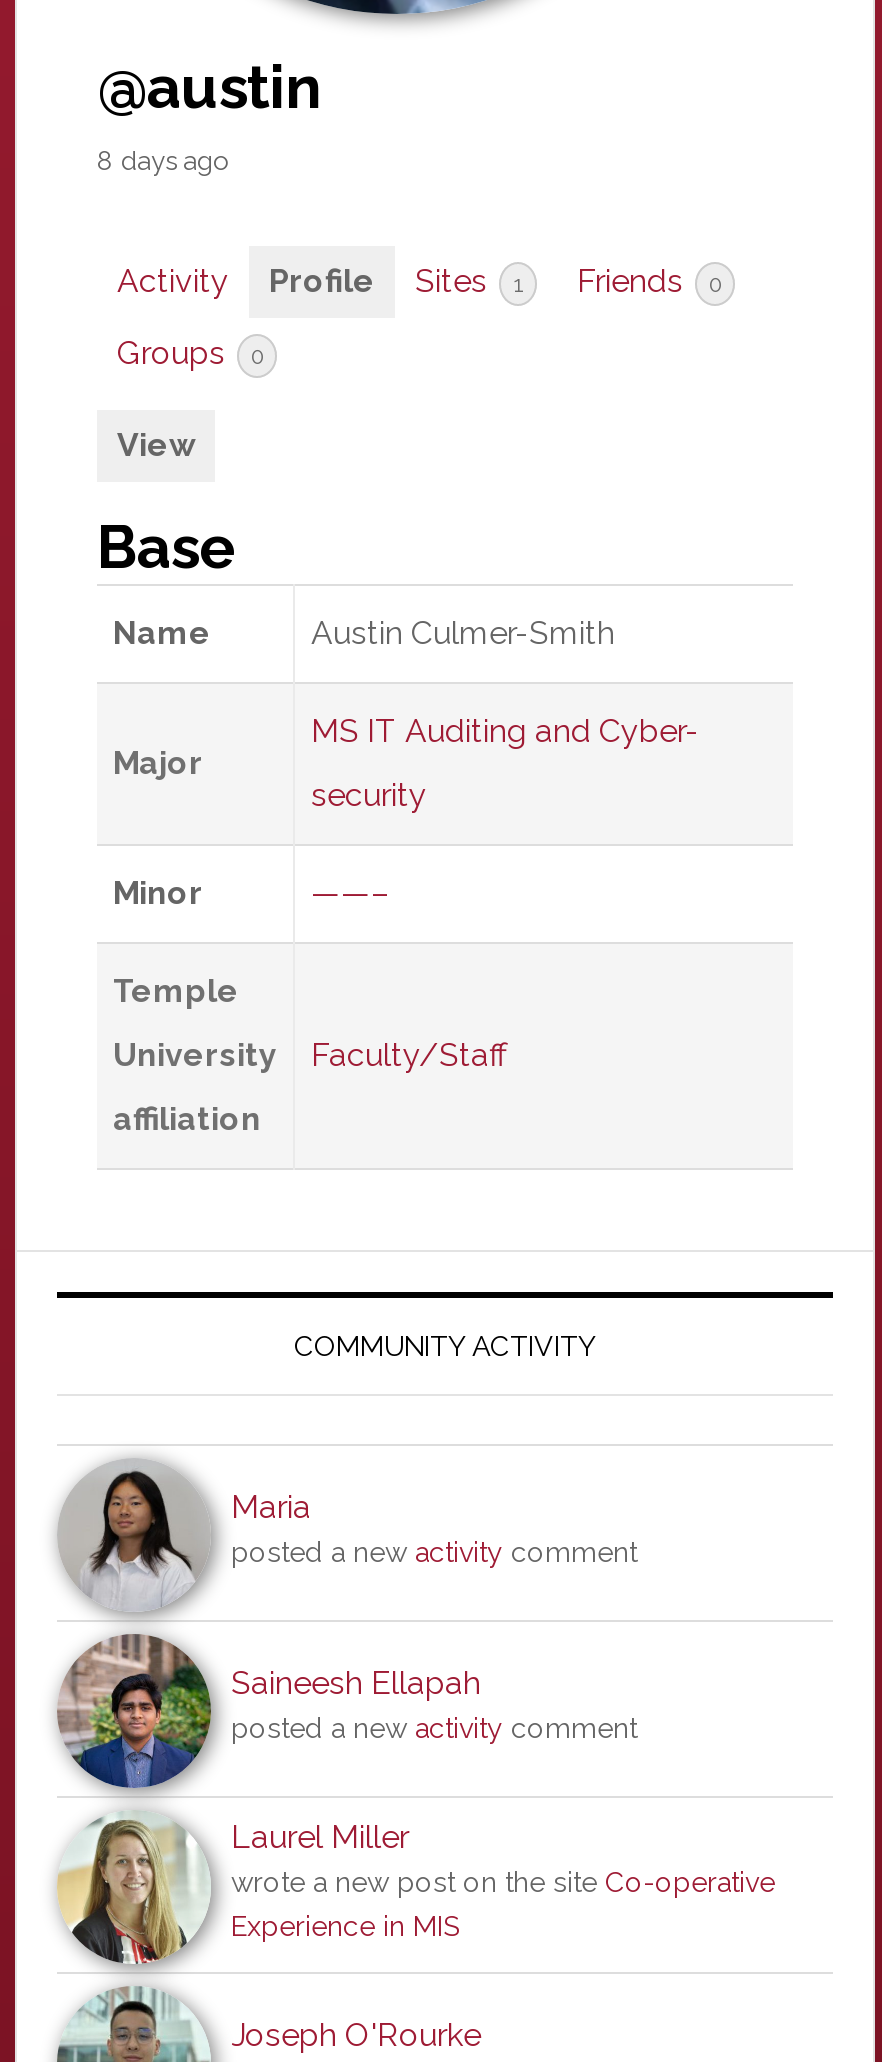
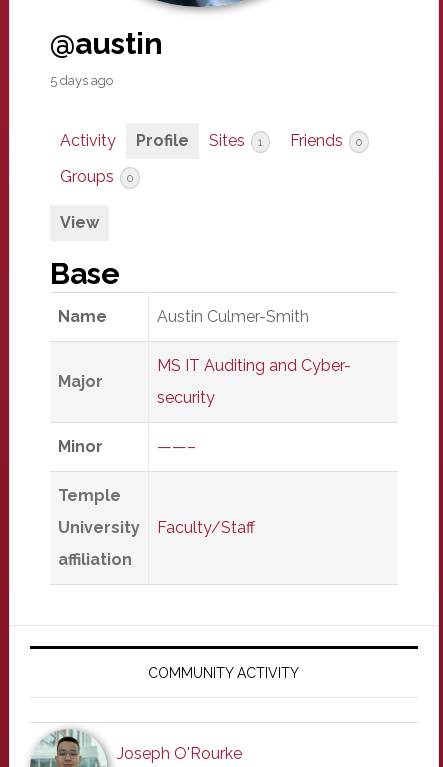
- 8 days ago
+ 5 days ago

- [image]
- Maria
- posted a new activity comment

- Saineesh Ellapah
- posted a new activity comment
- Laurel Miller
- wrote a new post on the site Co-operative
- Experience in MIS
